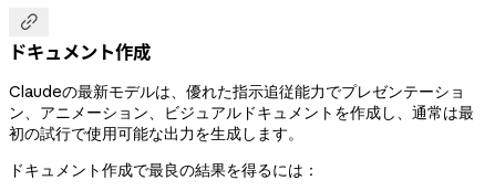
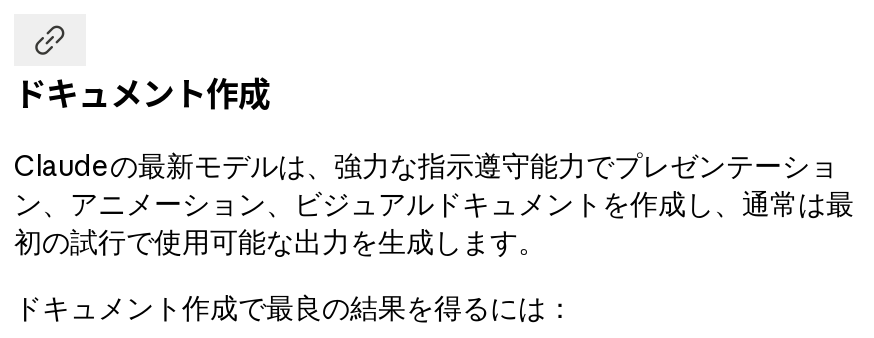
- Claudeの最新モデルは、優れた指示追従能力でプレゼンテーショ
+ Claudeの最新モデルは、強力な指示遵守能力でプレゼンテーショ
